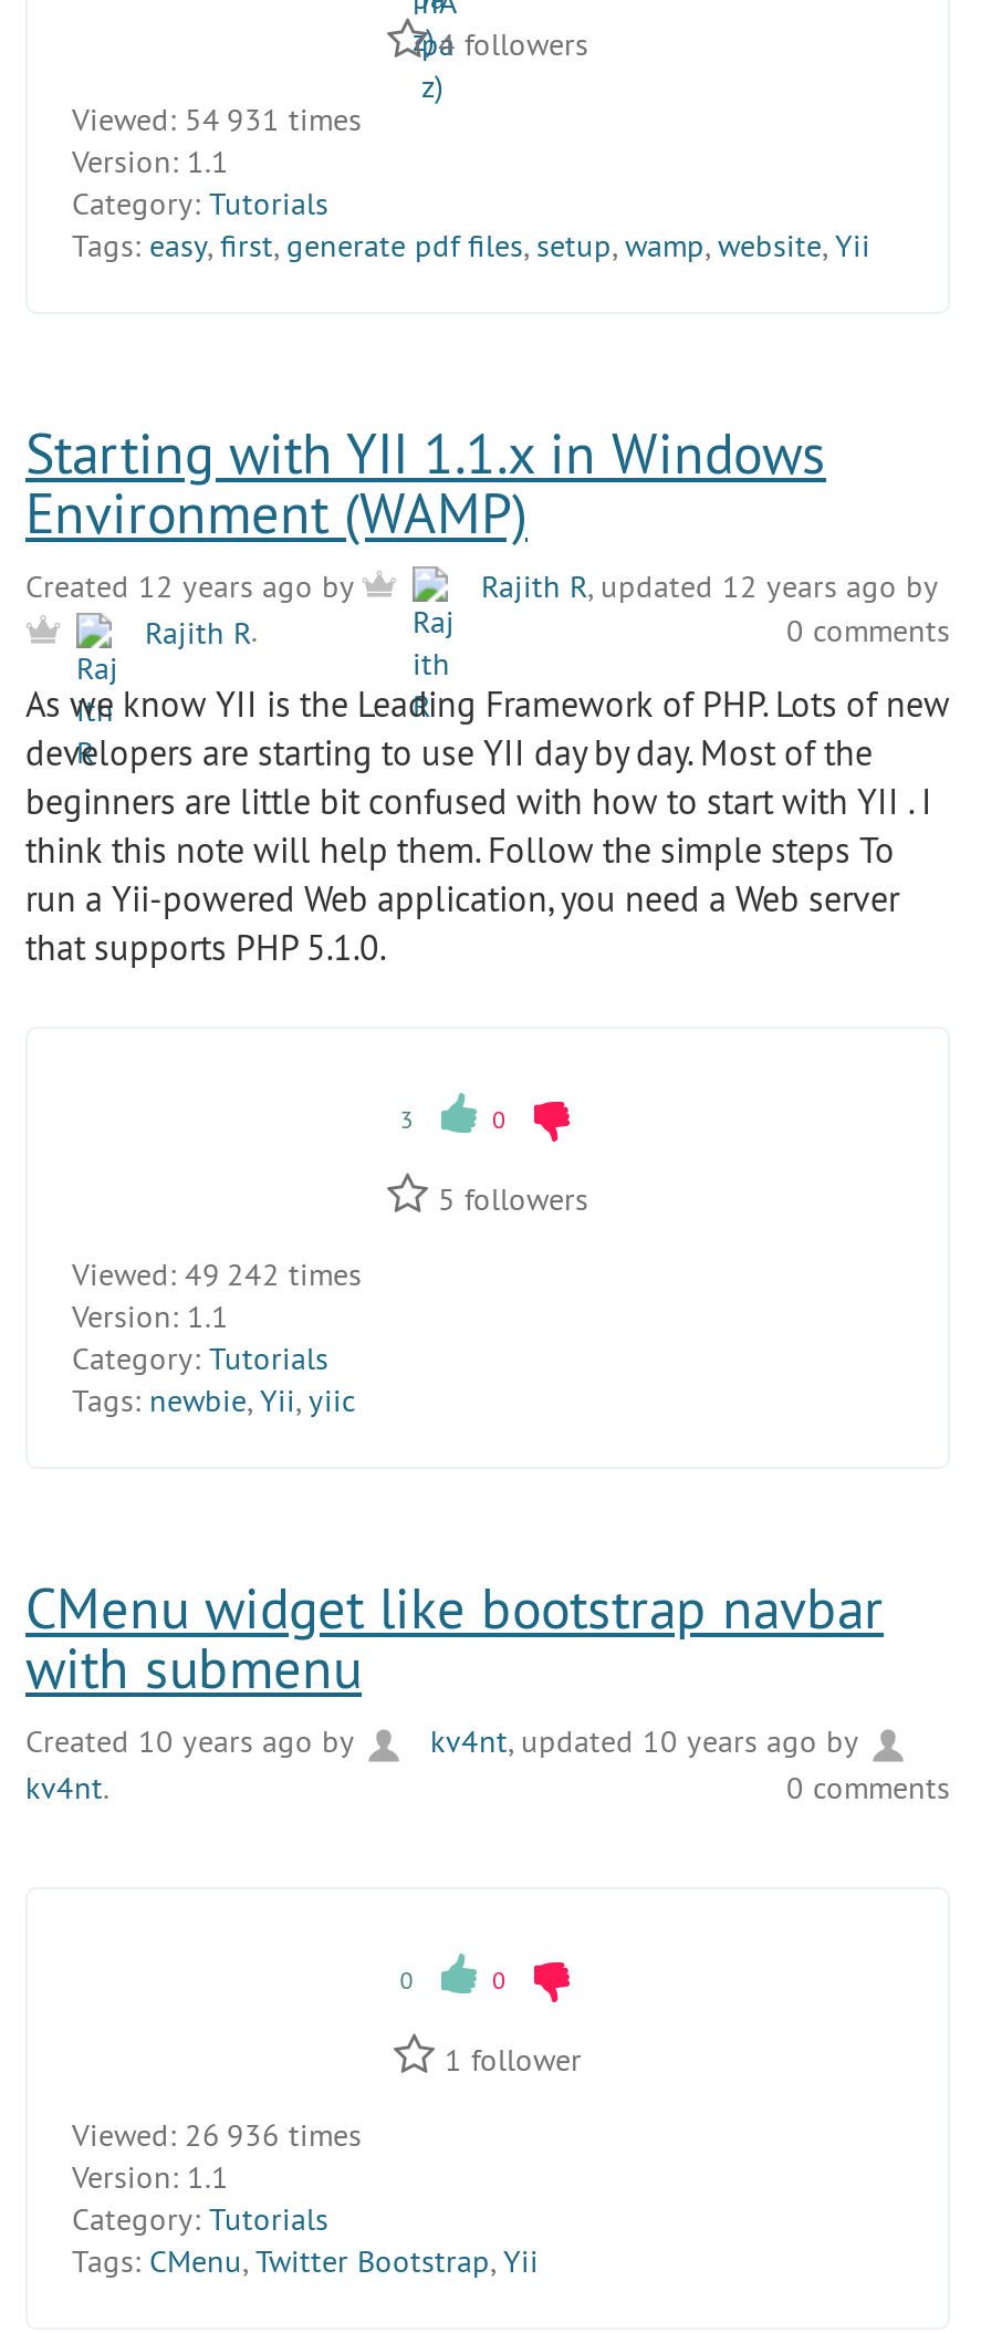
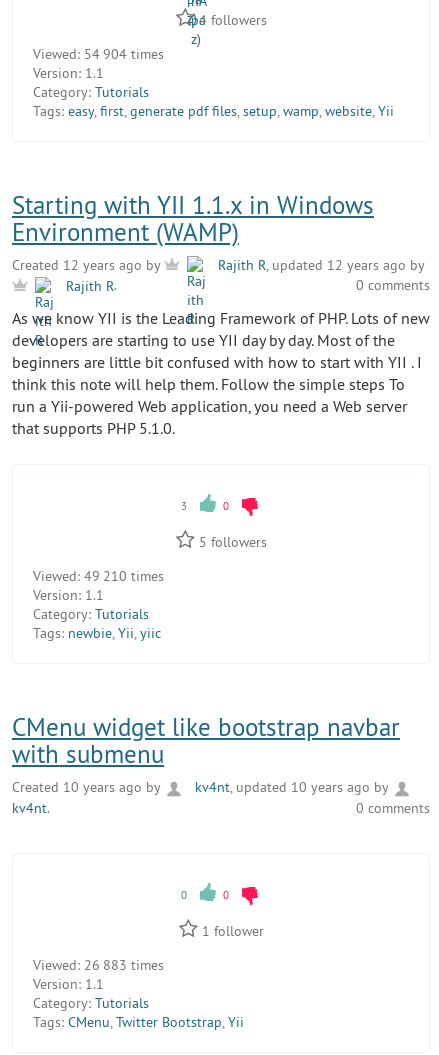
- Viewed: 54 931 times
+ Viewed: 54 904 times

- Viewed: 49 242 times
+ Viewed: 49 210 times

- Viewed: 26 936 times
+ Viewed: 26 883 times
